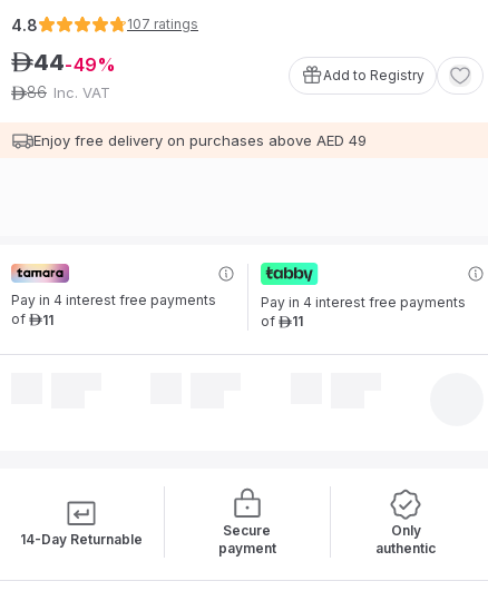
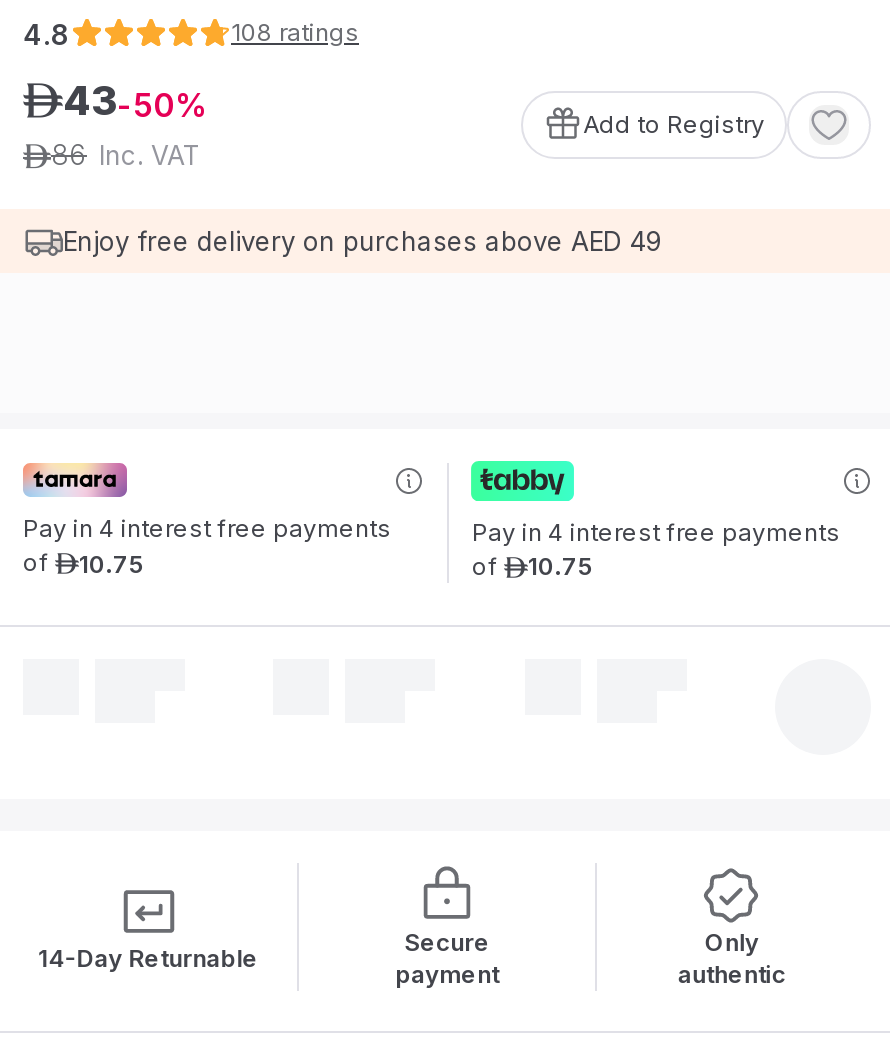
- 107 ratings
+ 108 ratings

- ê44 49
+ ê43 50

- of ê11
+ of ê10.75

- of ê11
+ of ê10.75
